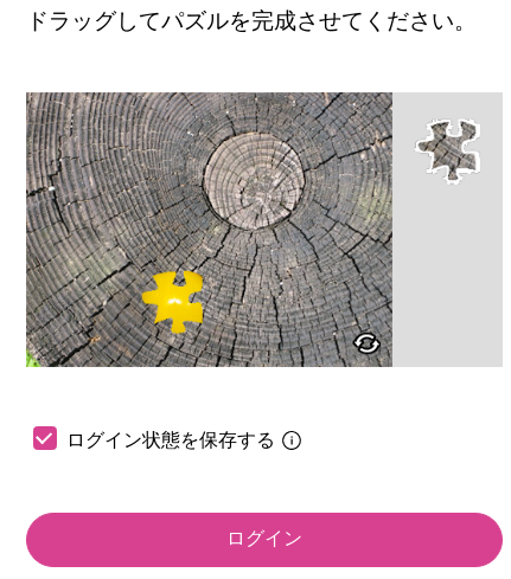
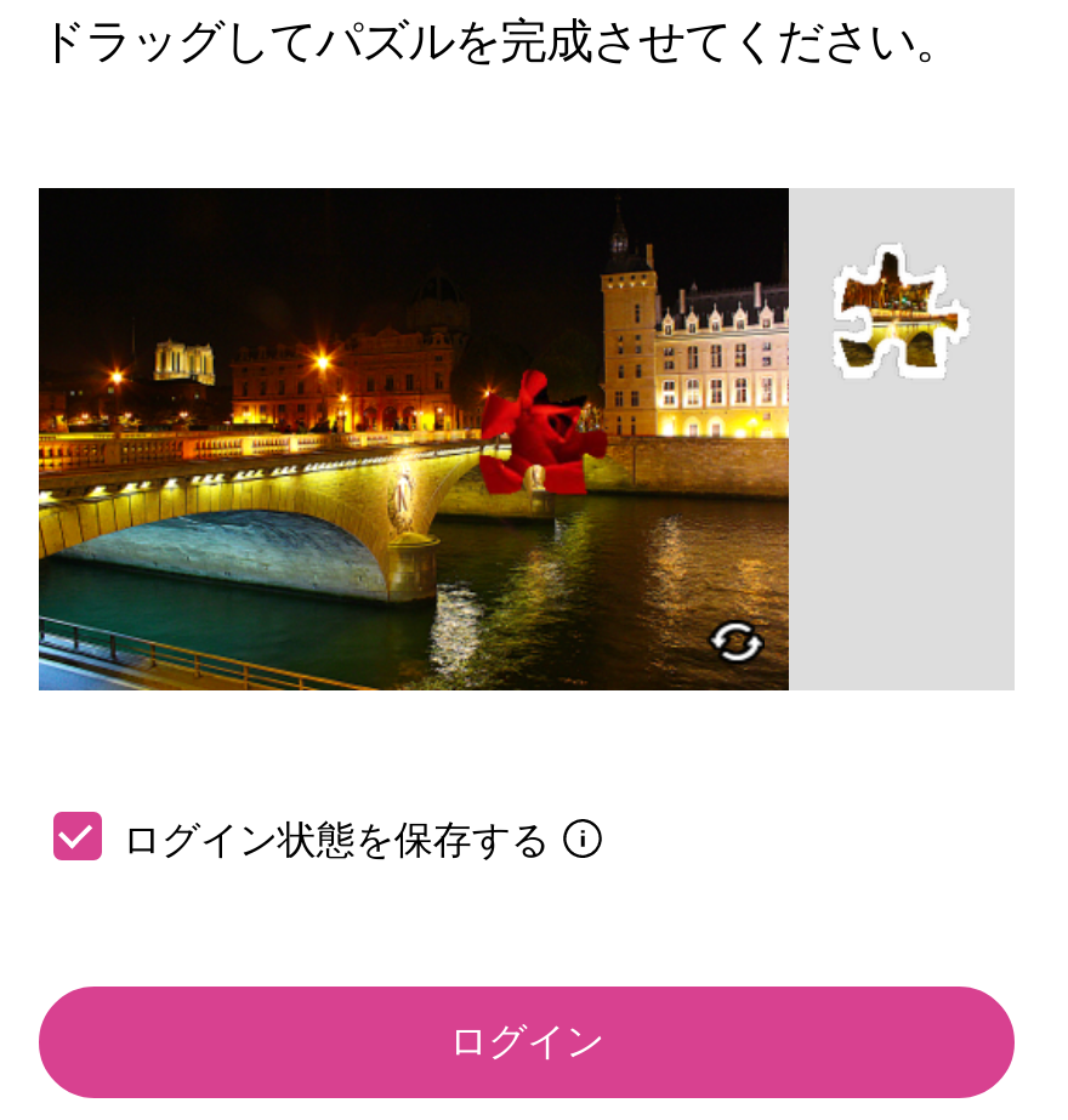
- [image]
+ [image]

- [image]
+ [image]
